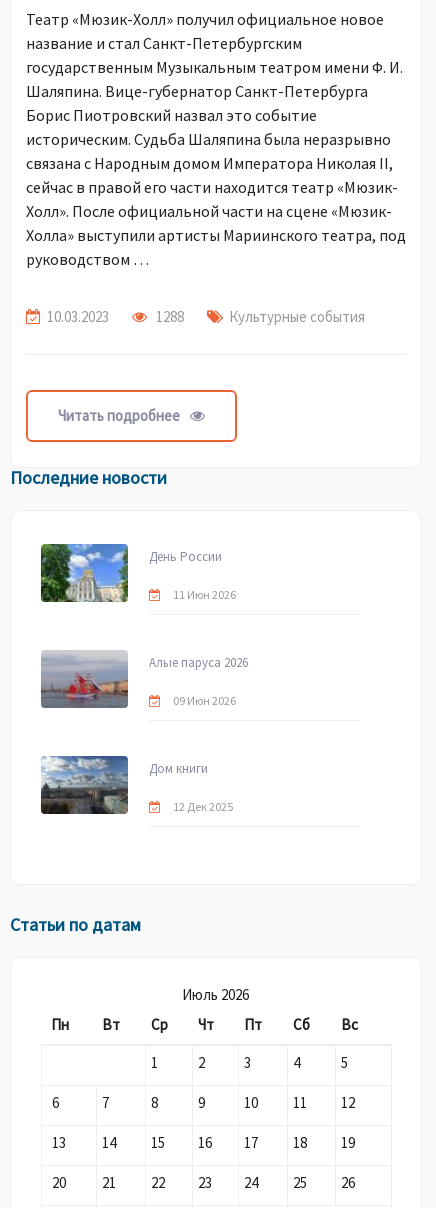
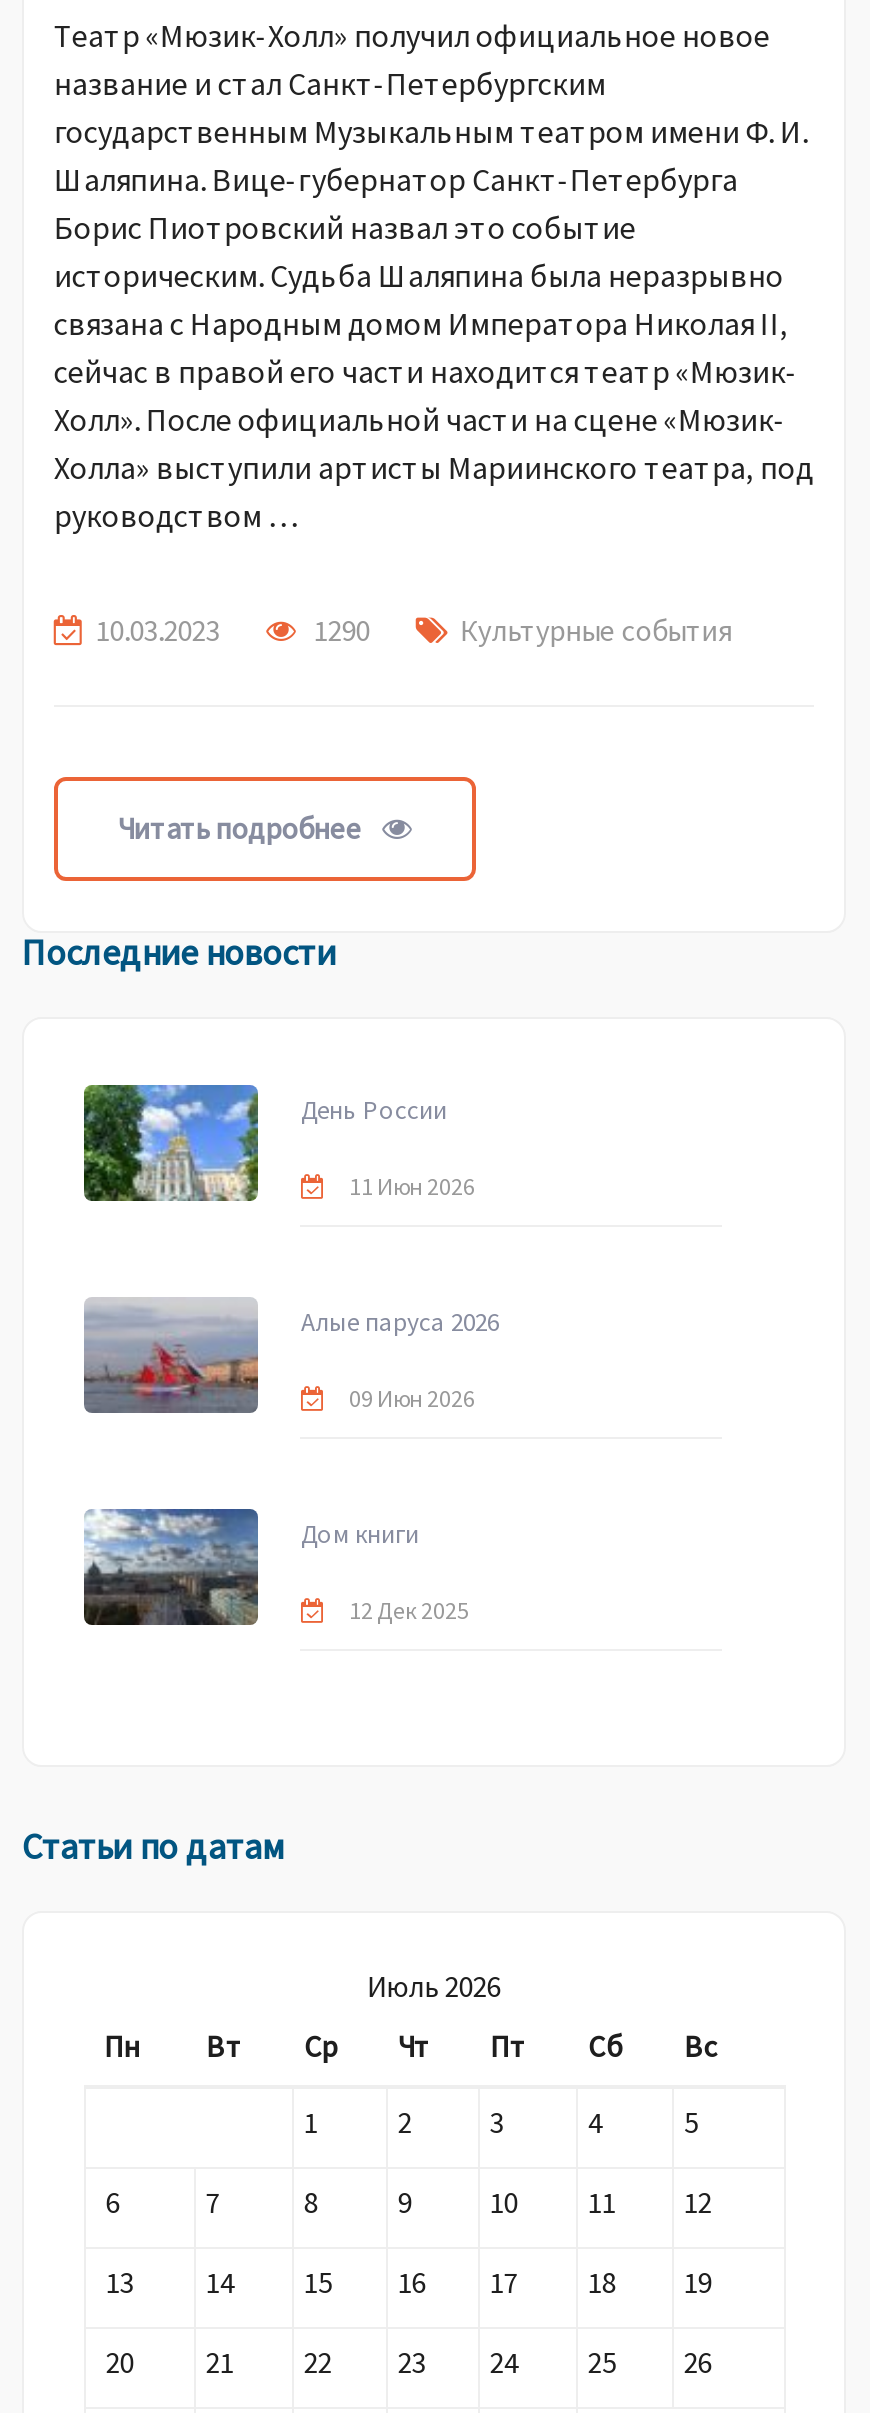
- 1288
+ 1290
